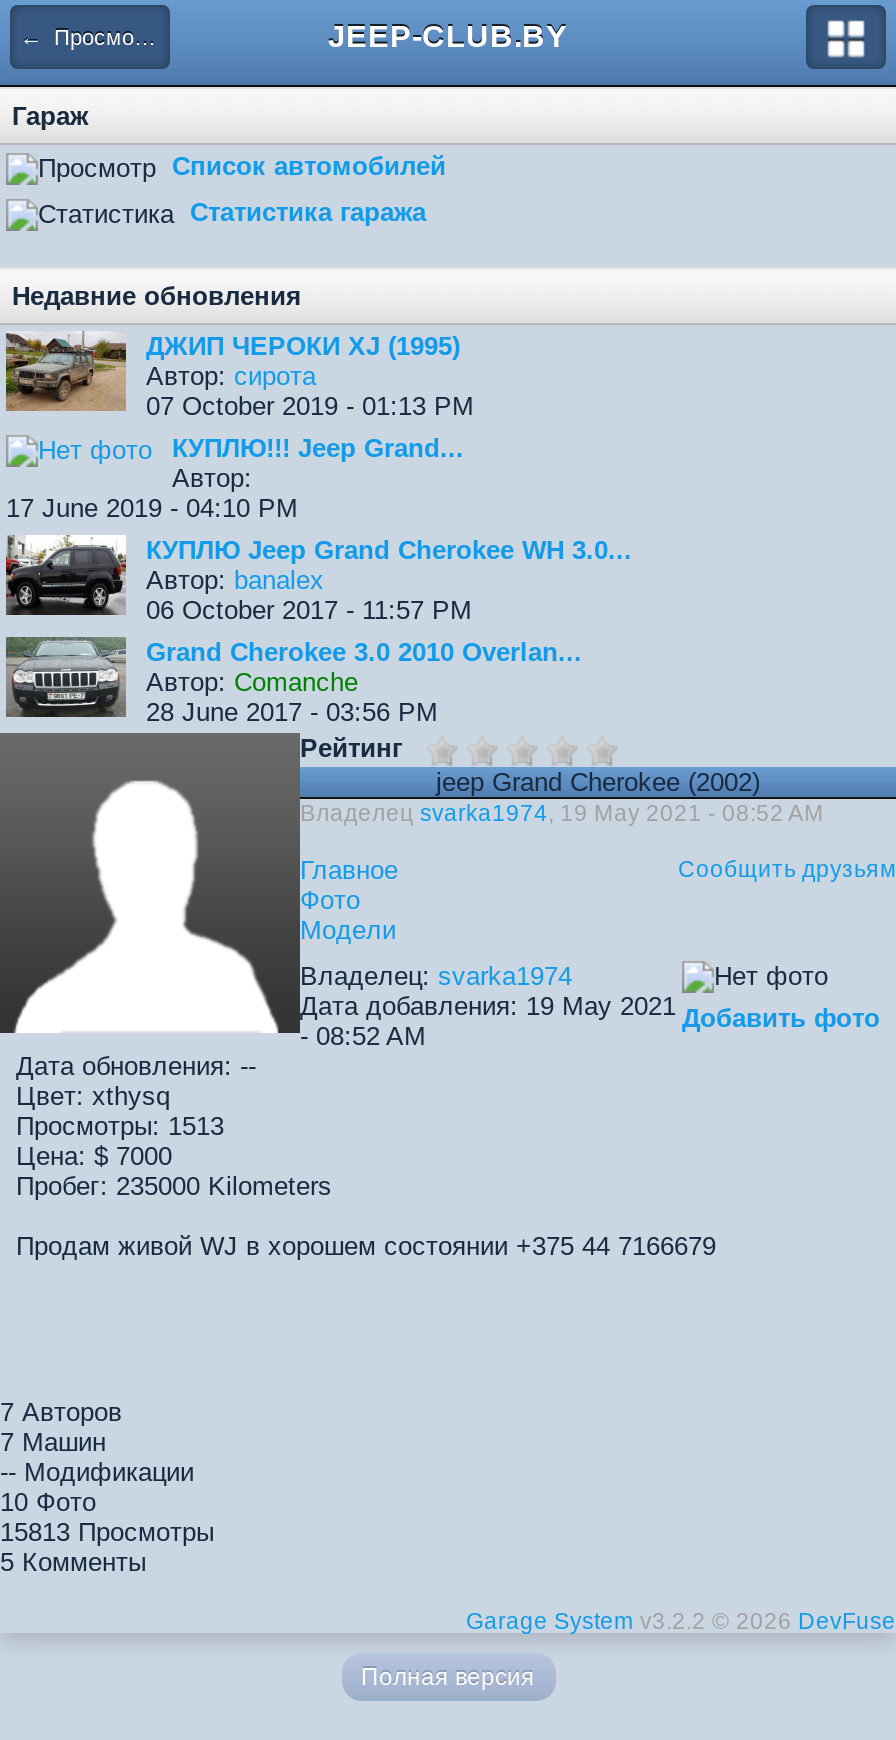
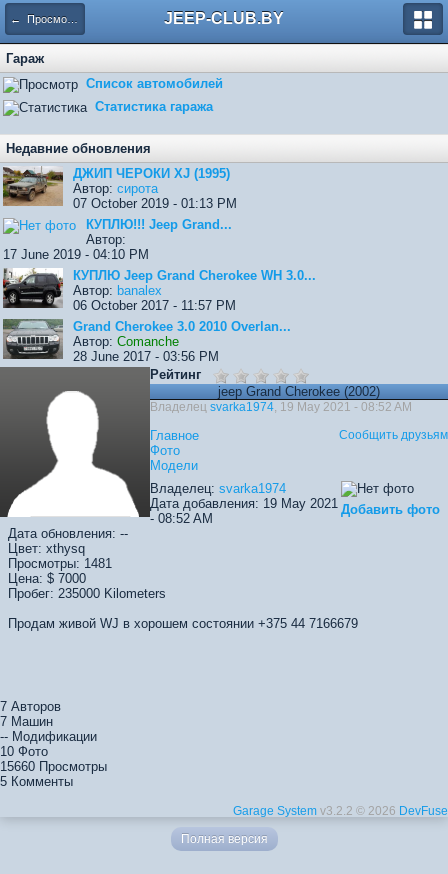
- Просмотры: 1513
+ Просмотры: 1481

- 15813 Просмотры
+ 15660 Просмотры
